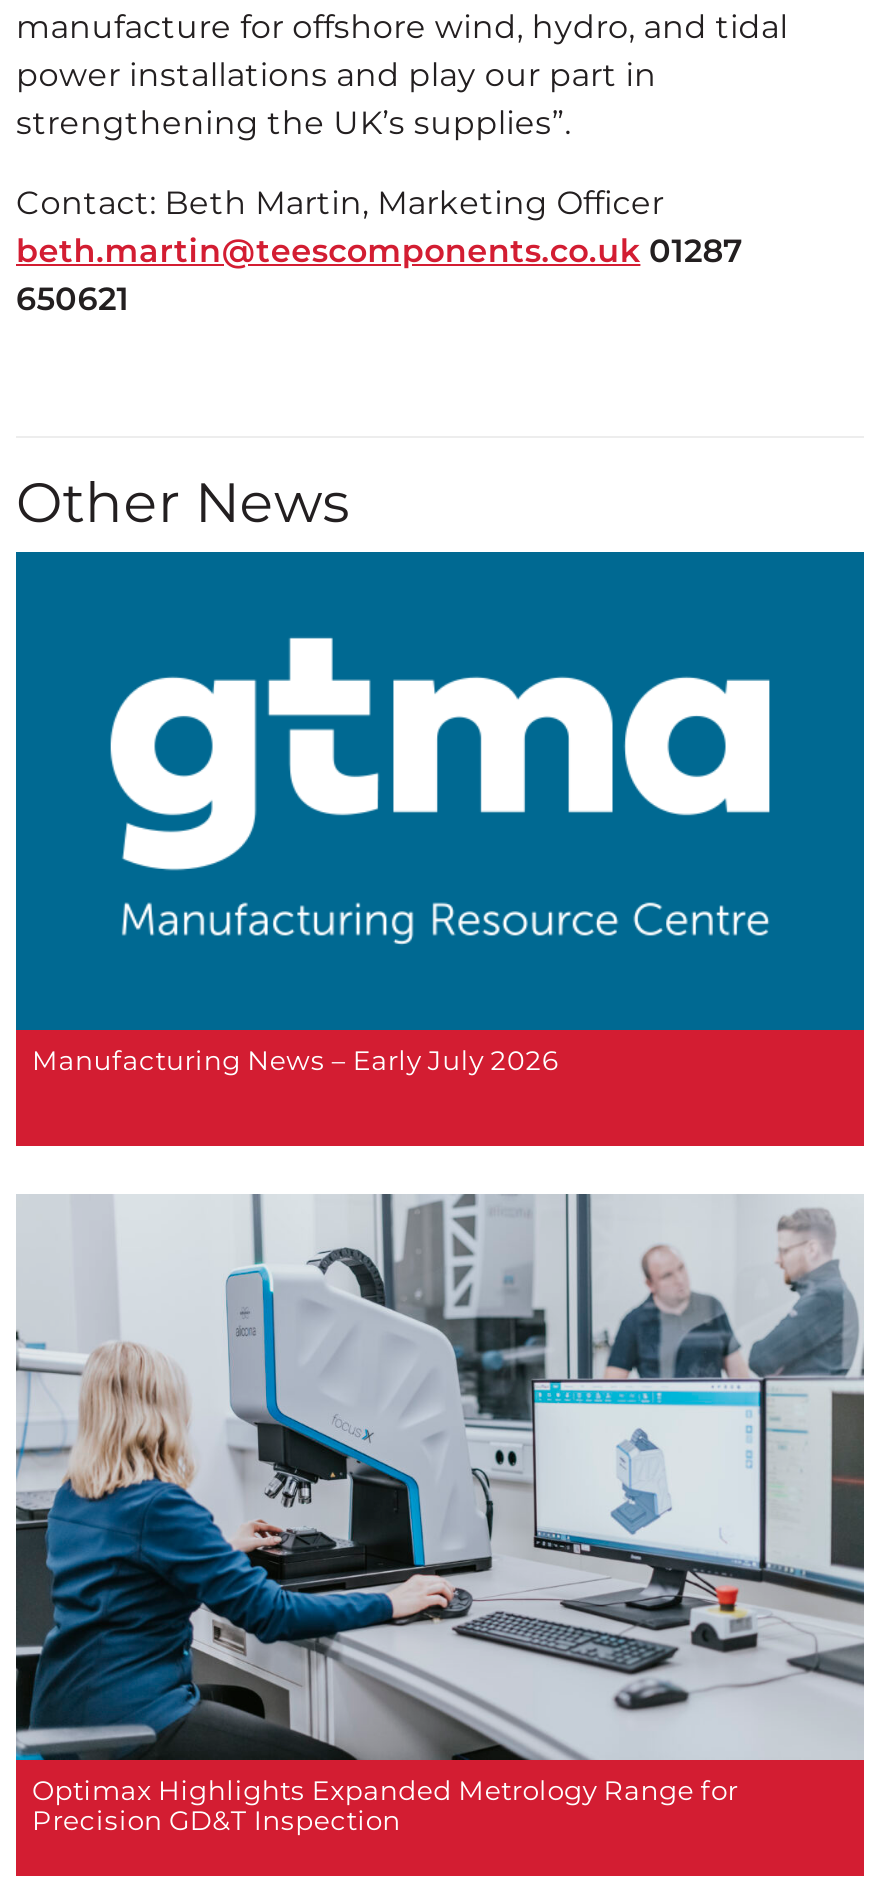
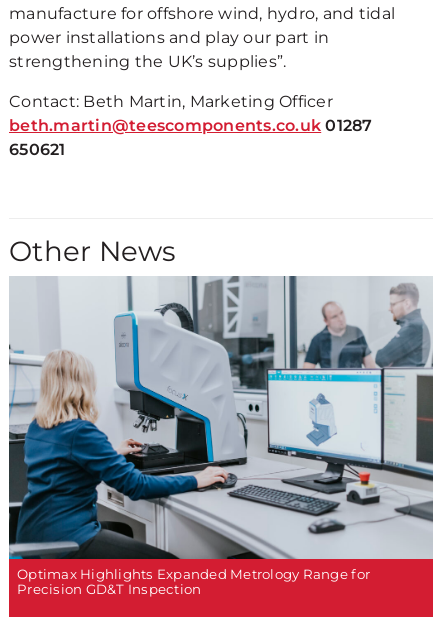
- [image]
- Manufacturing News – Early July 2026
